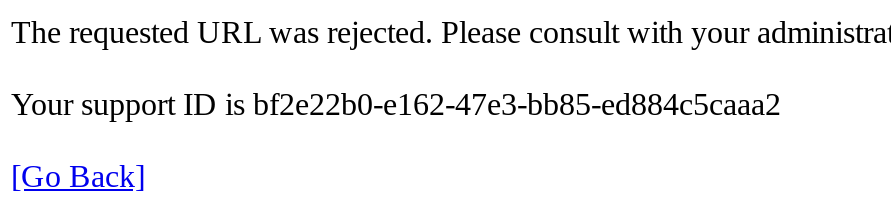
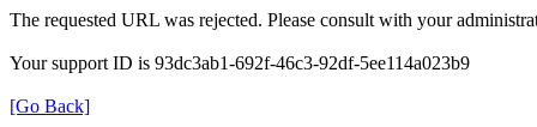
- Your support ID is bf2e22b0-e162-47e3-bb85-ed884c5caaa2
+ Your support ID is 93dc3ab1-692f-46c3-92df-5ee114a023b9
